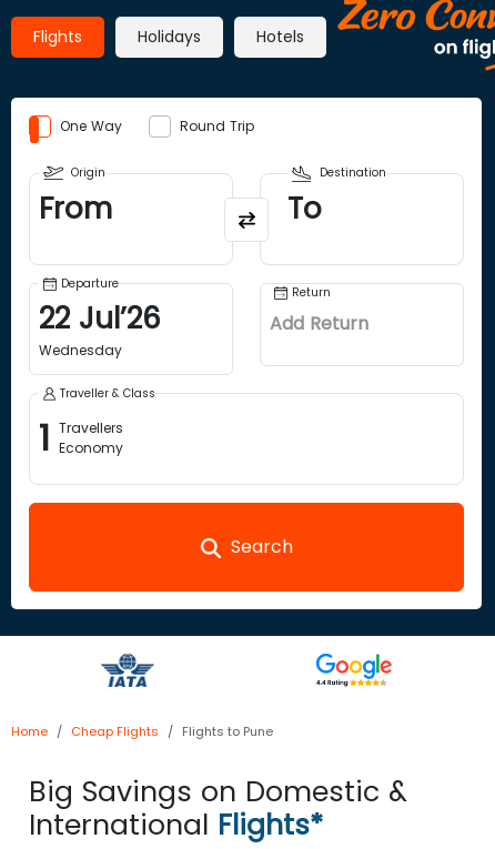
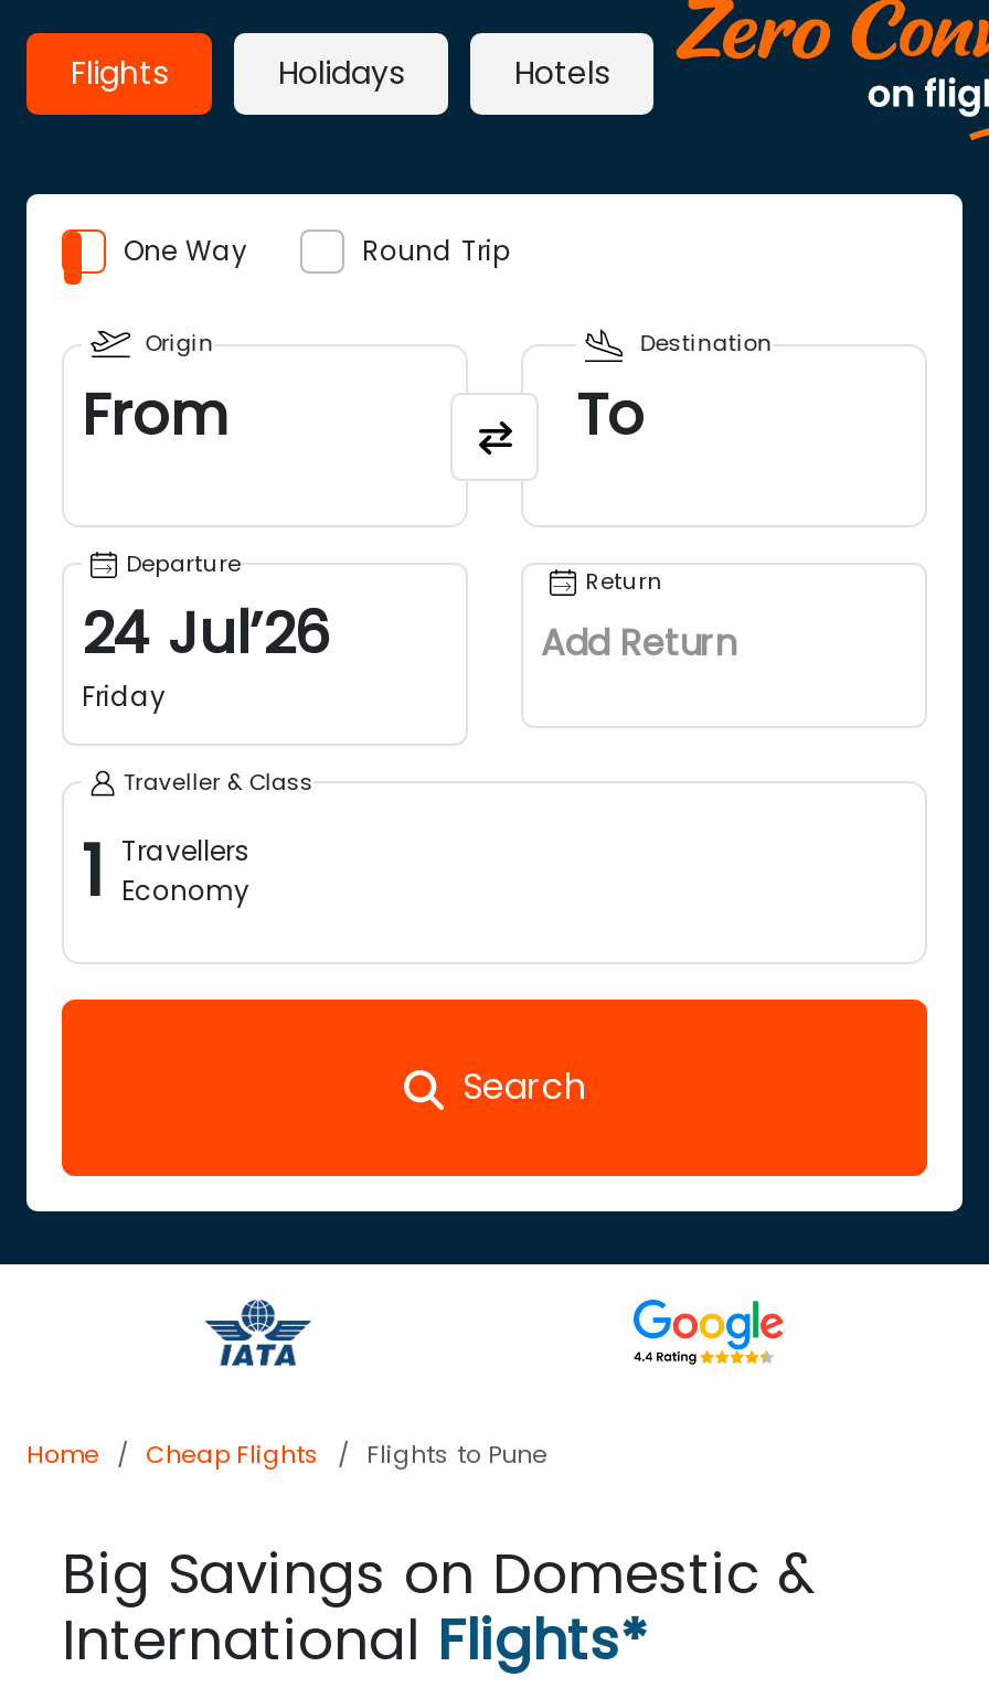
- 22 Jul’26
- Wednesday
+ 24 Jul’26
+ Friday
